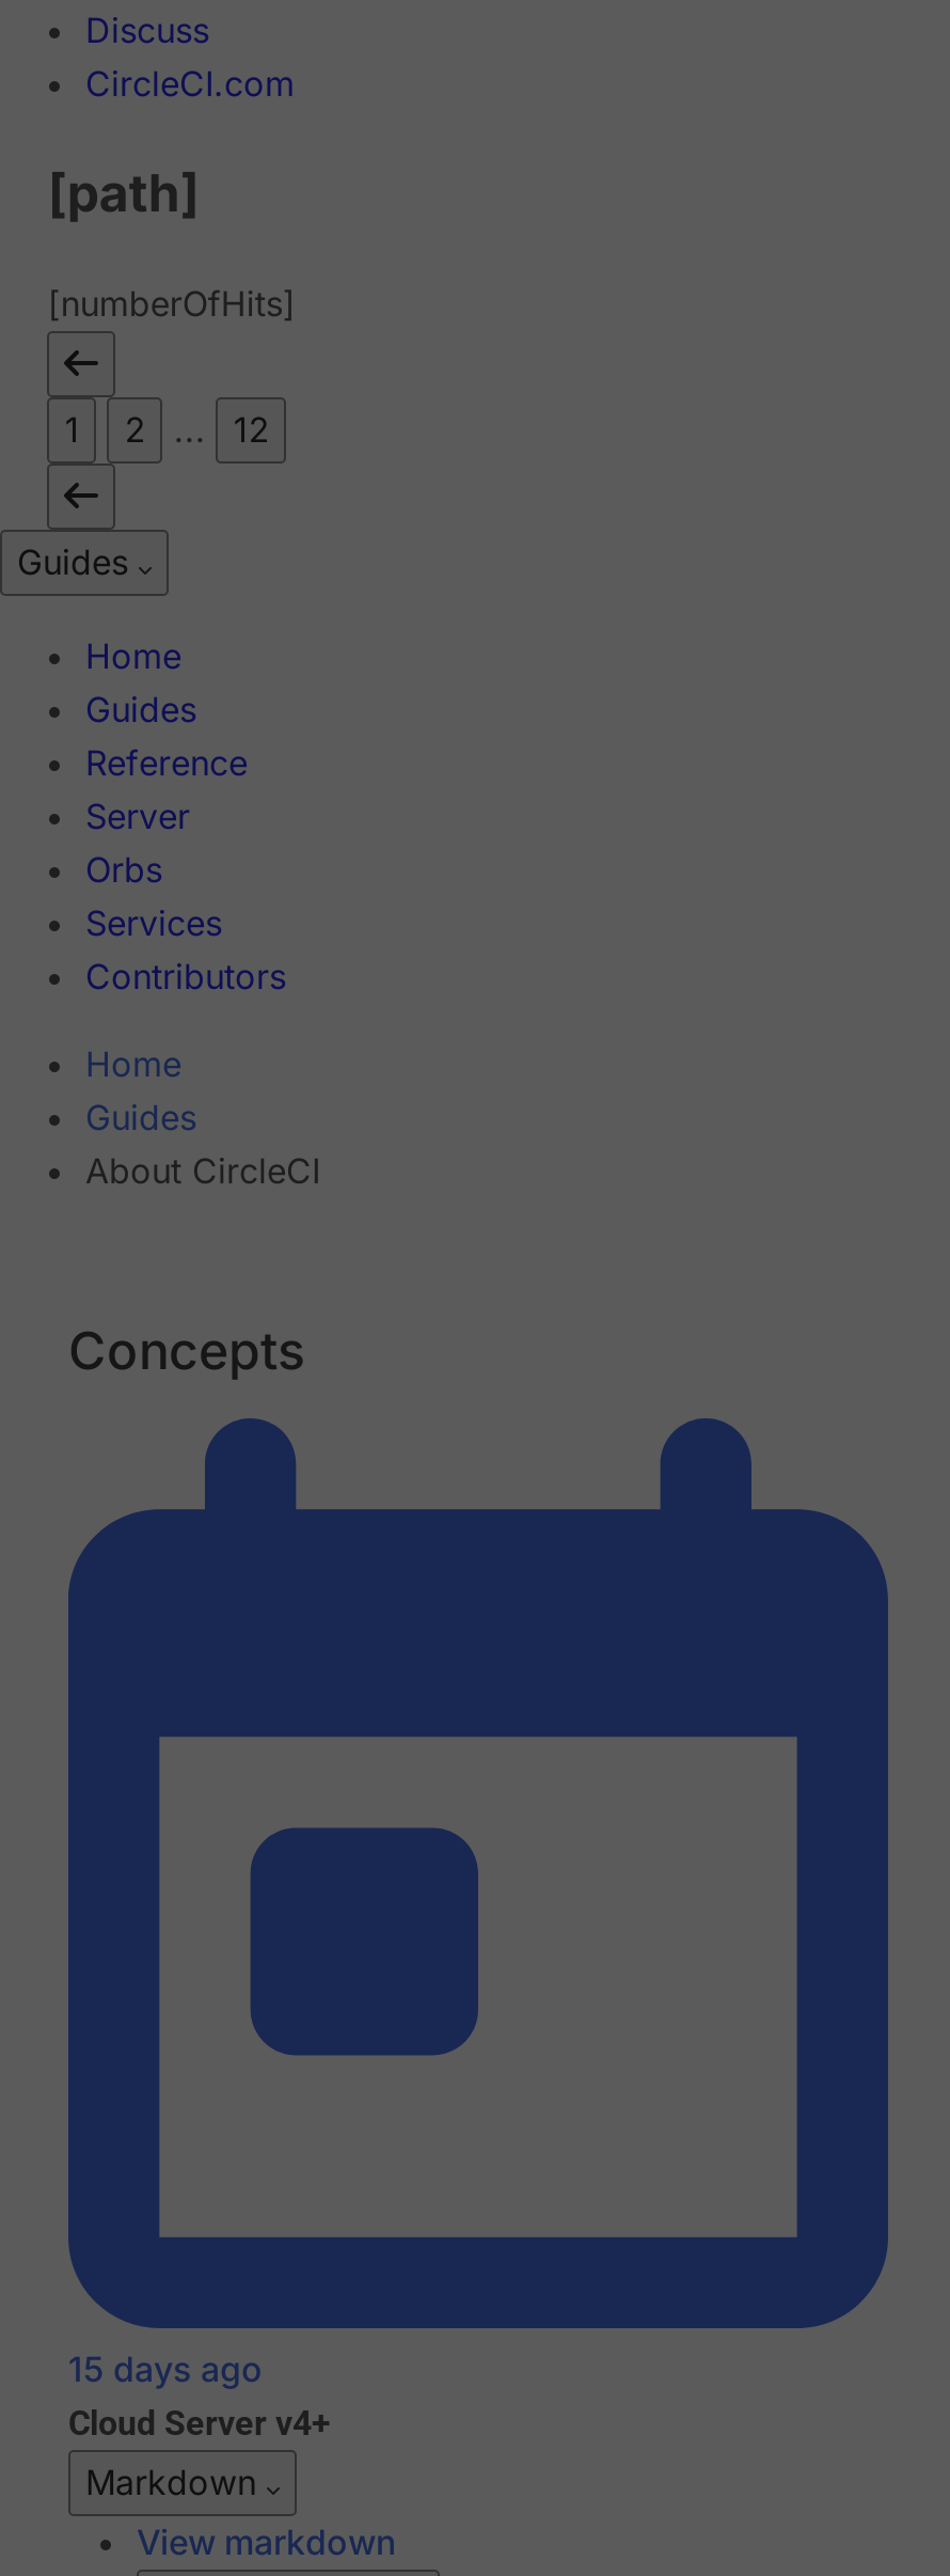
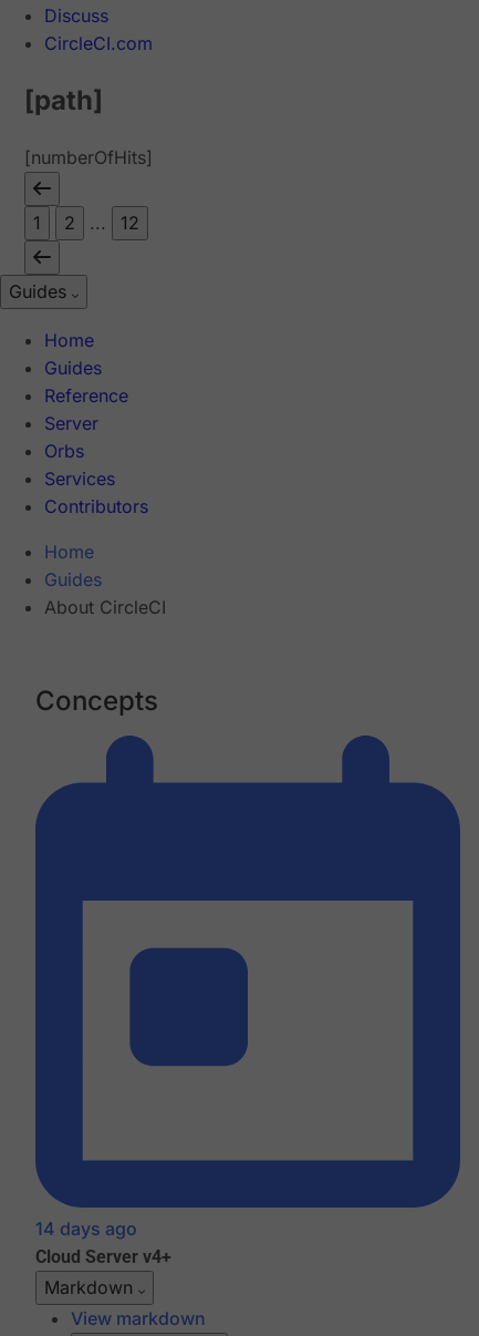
- 15 days ago
+ 14 days ago
